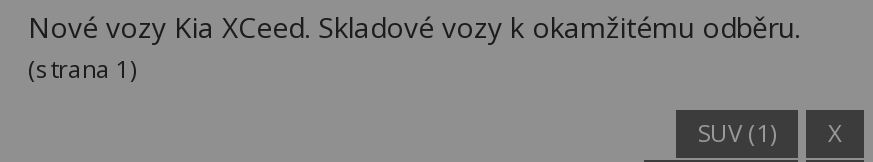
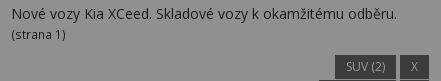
- SUV (1) X
+ SUV (2) X
